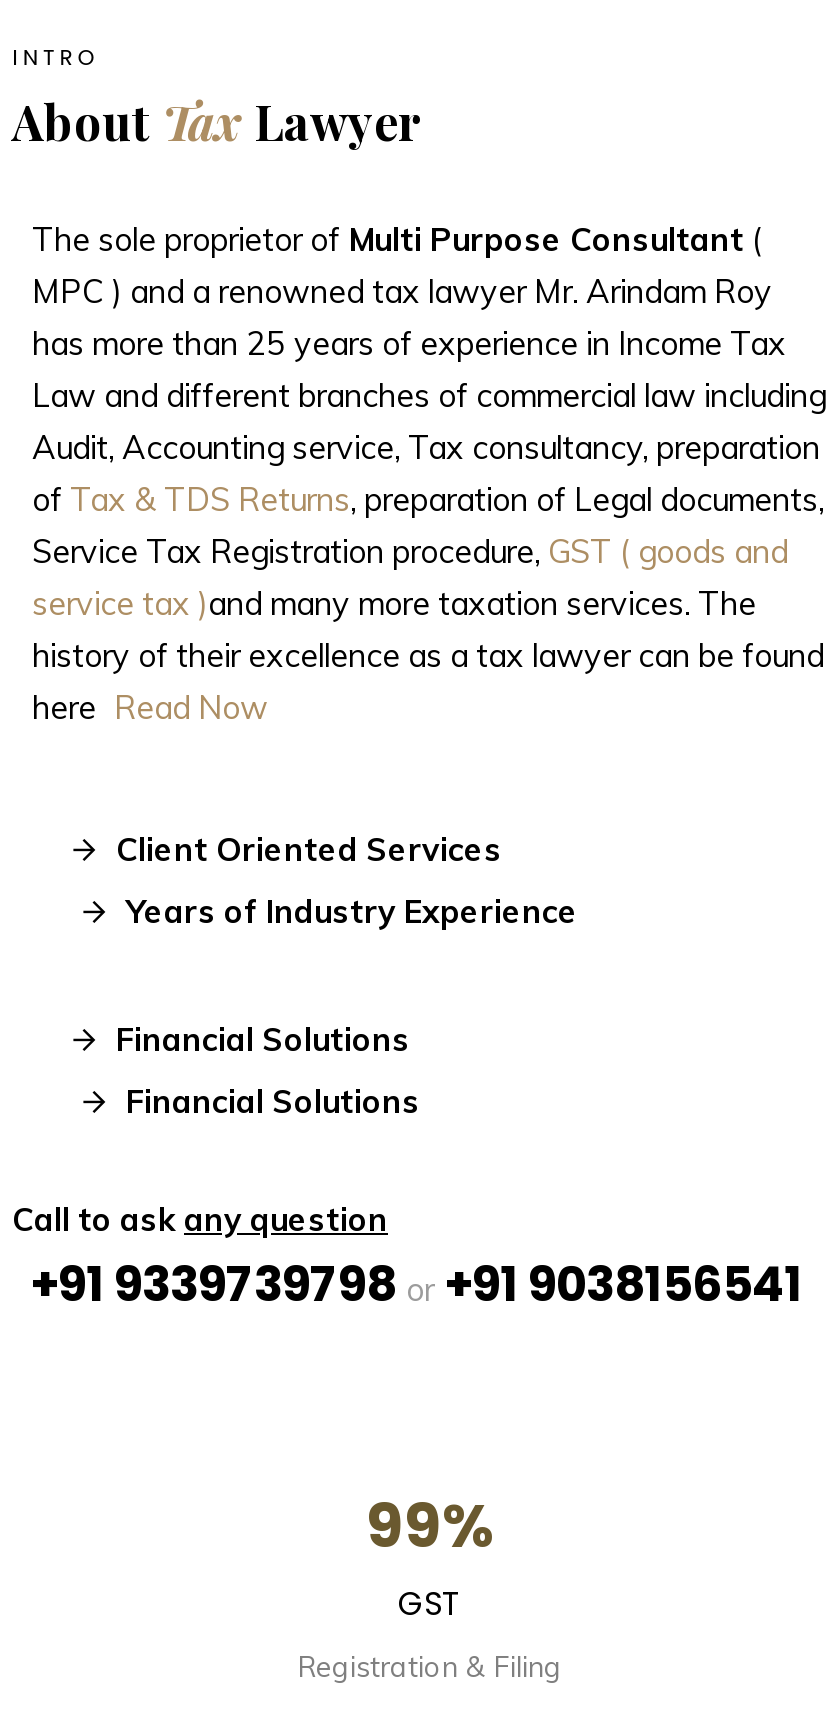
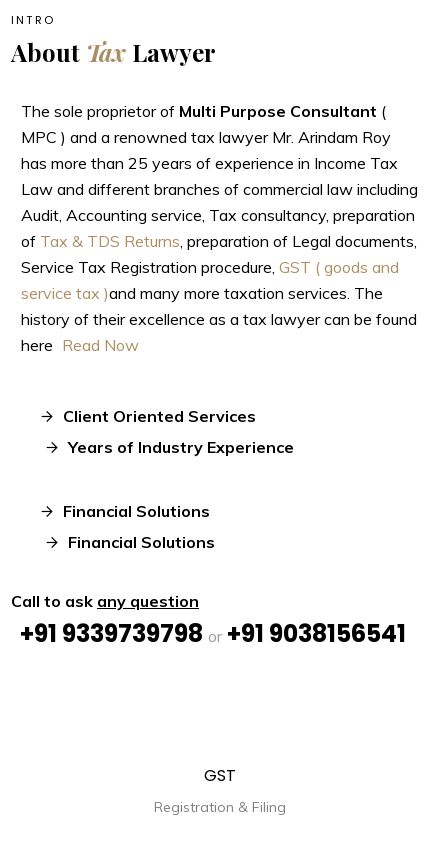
- 99%
